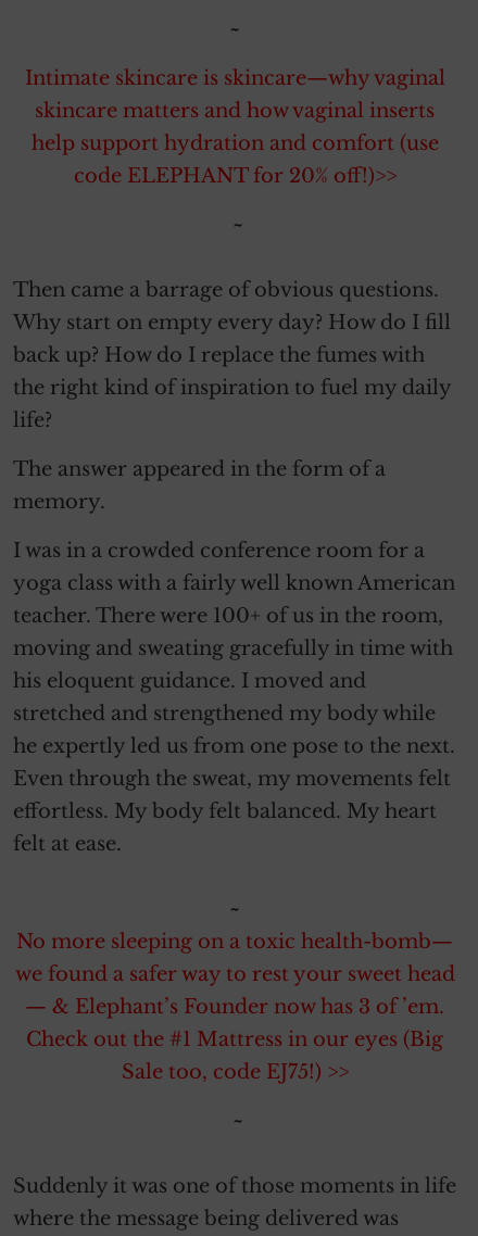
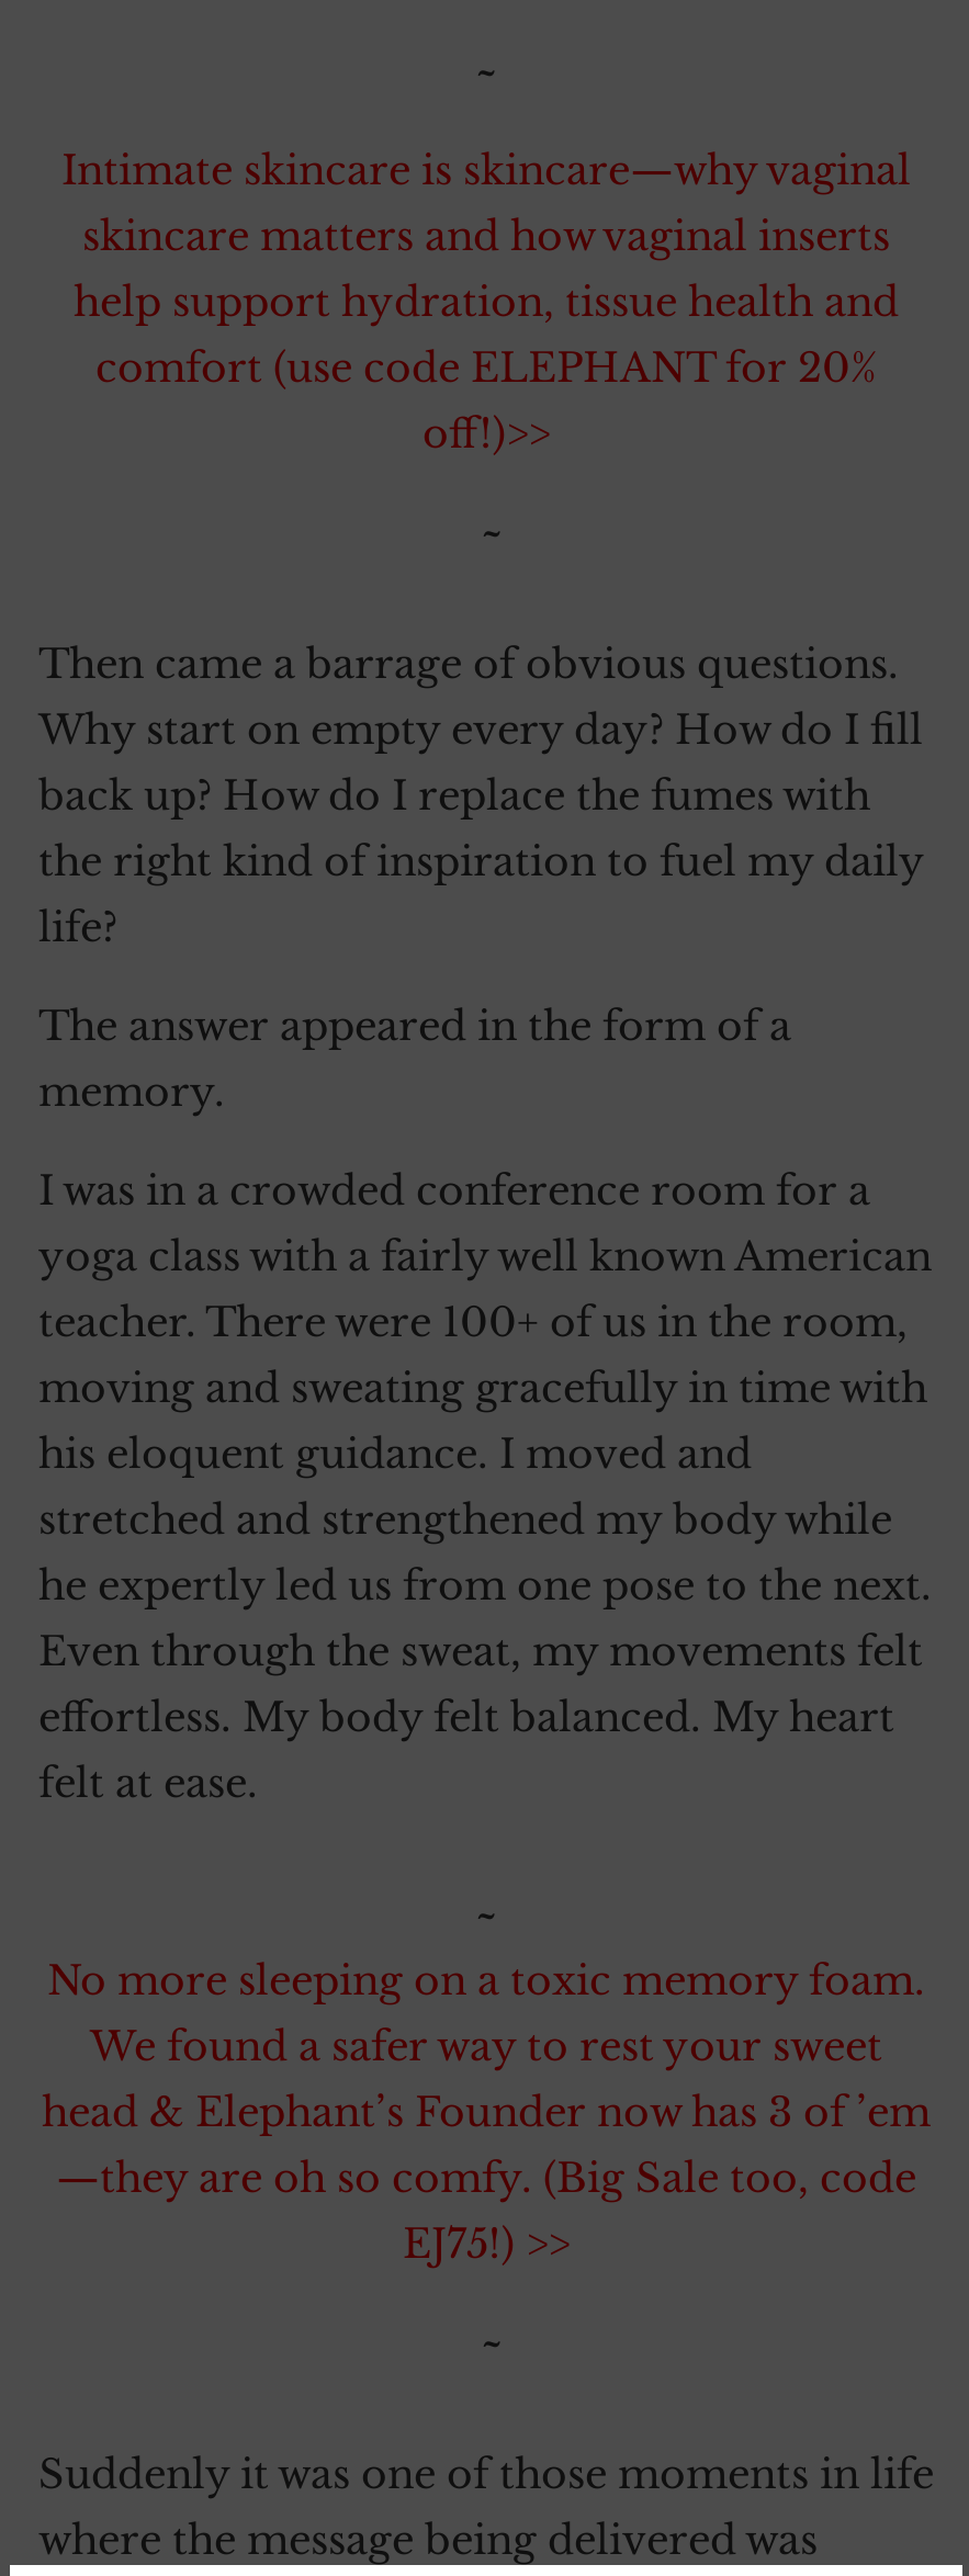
- help support hydration and comfort (use
- code ELEPHANT for 20% off!)>>
+ help support hydration, tissue health and
+ comfort (use code ELEPHANT for 20%
+ off!)>>

- No more sleeping on a toxic health-bomb—
- we found a safer way to rest your sweet head
- — & Elephant’s Founder now has 3 of ’em.
- Check out the #1 Mattress in our eyes (Big
- Sale too, code EJ75!) >>
+ No more sleeping on a toxic memory foam.
+ We found a safer way to rest your sweet
+ head & Elephant’s Founder now has 3 of ’em
+ —they are oh so comfy. (Big Sale too, code
+ EJ75!) >>
